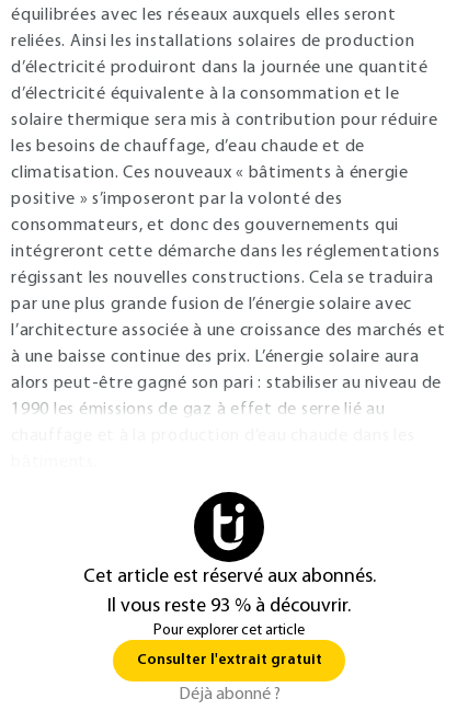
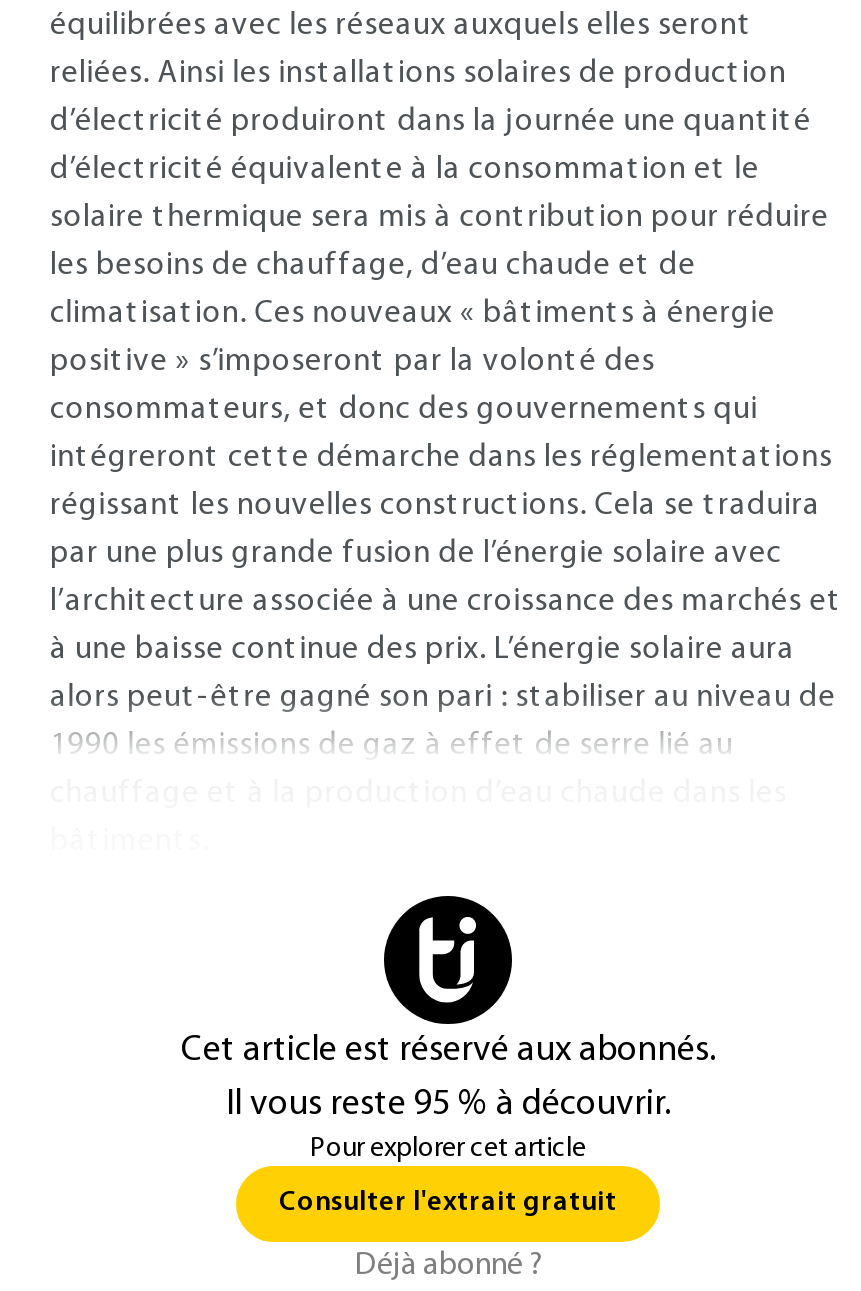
- Il vous reste 93 % à découvrir.
+ Il vous reste 95 % à découvrir.
